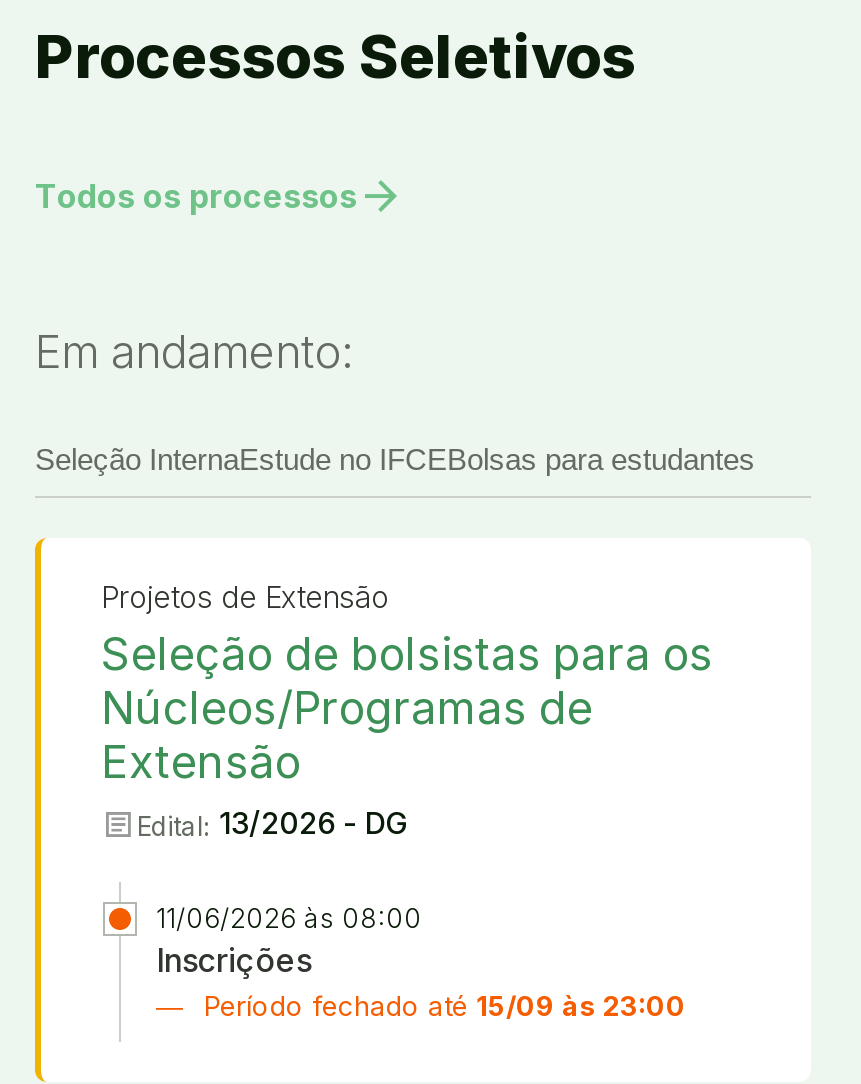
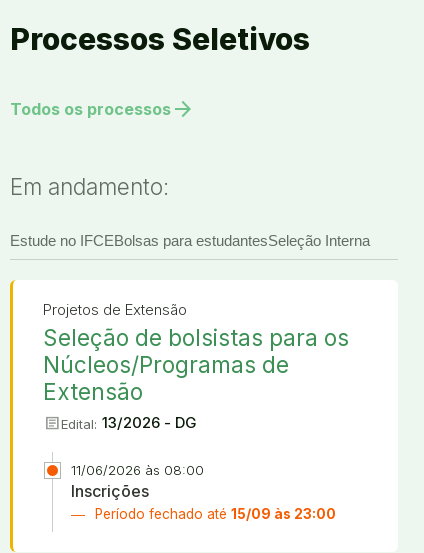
- Seleção InternaEstude no IFCEBolsas para estudantes
+ Estude no IFCEBolsas para estudantesSeleção Interna
